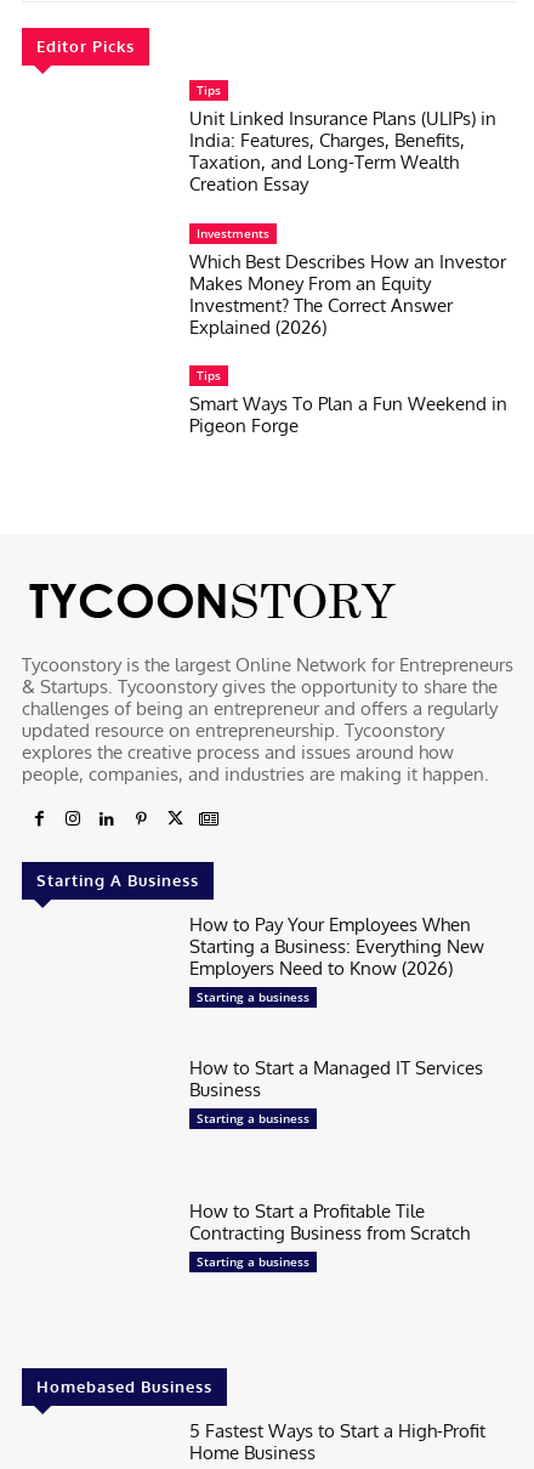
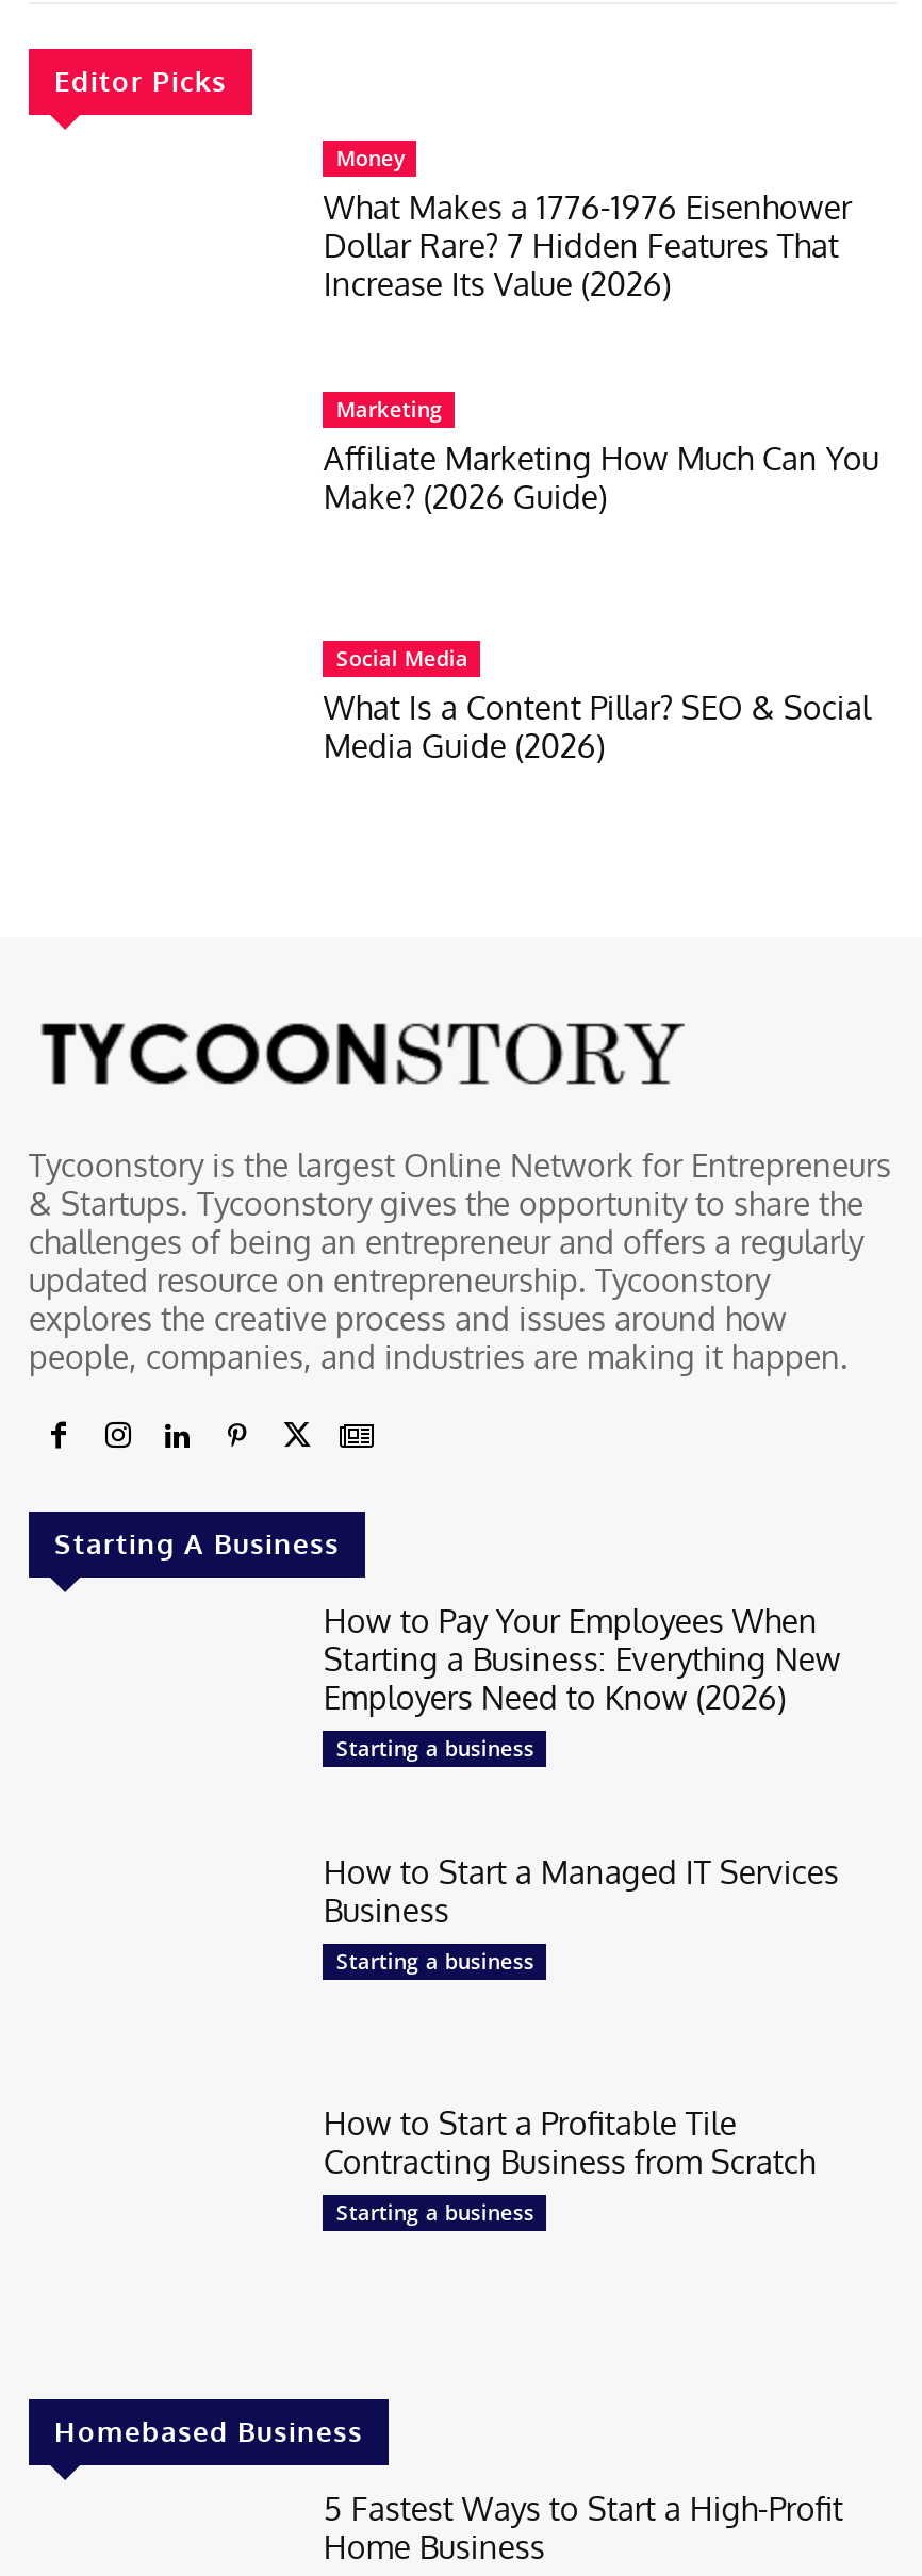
- Tips
- Unit Linked Insurance Plans (ULIPs) in
- India: Features, Charges, Benefits,
- Taxation, and Long-Term Wealth
- Creation Essay
+ Money
+ What Makes a 1776-1976 Eisenhower
+ Dollar Rare? 7 Hidden Features That
+ Increase Its Value (2026)

- Investments
- Which Best Describes How an Investor
- Makes Money From an Equity
- Investment? The Correct Answer
- Explained (2026)
+ Marketing
+ Affiliate Marketing How Much Can You
+ Make? (2026 Guide)

- Tips
- Smart Ways To Plan a Fun Weekend in
- Pigeon Forge
+ Social Media
+ What Is a Content Pillar? SEO & Social
+ Media Guide (2026)
